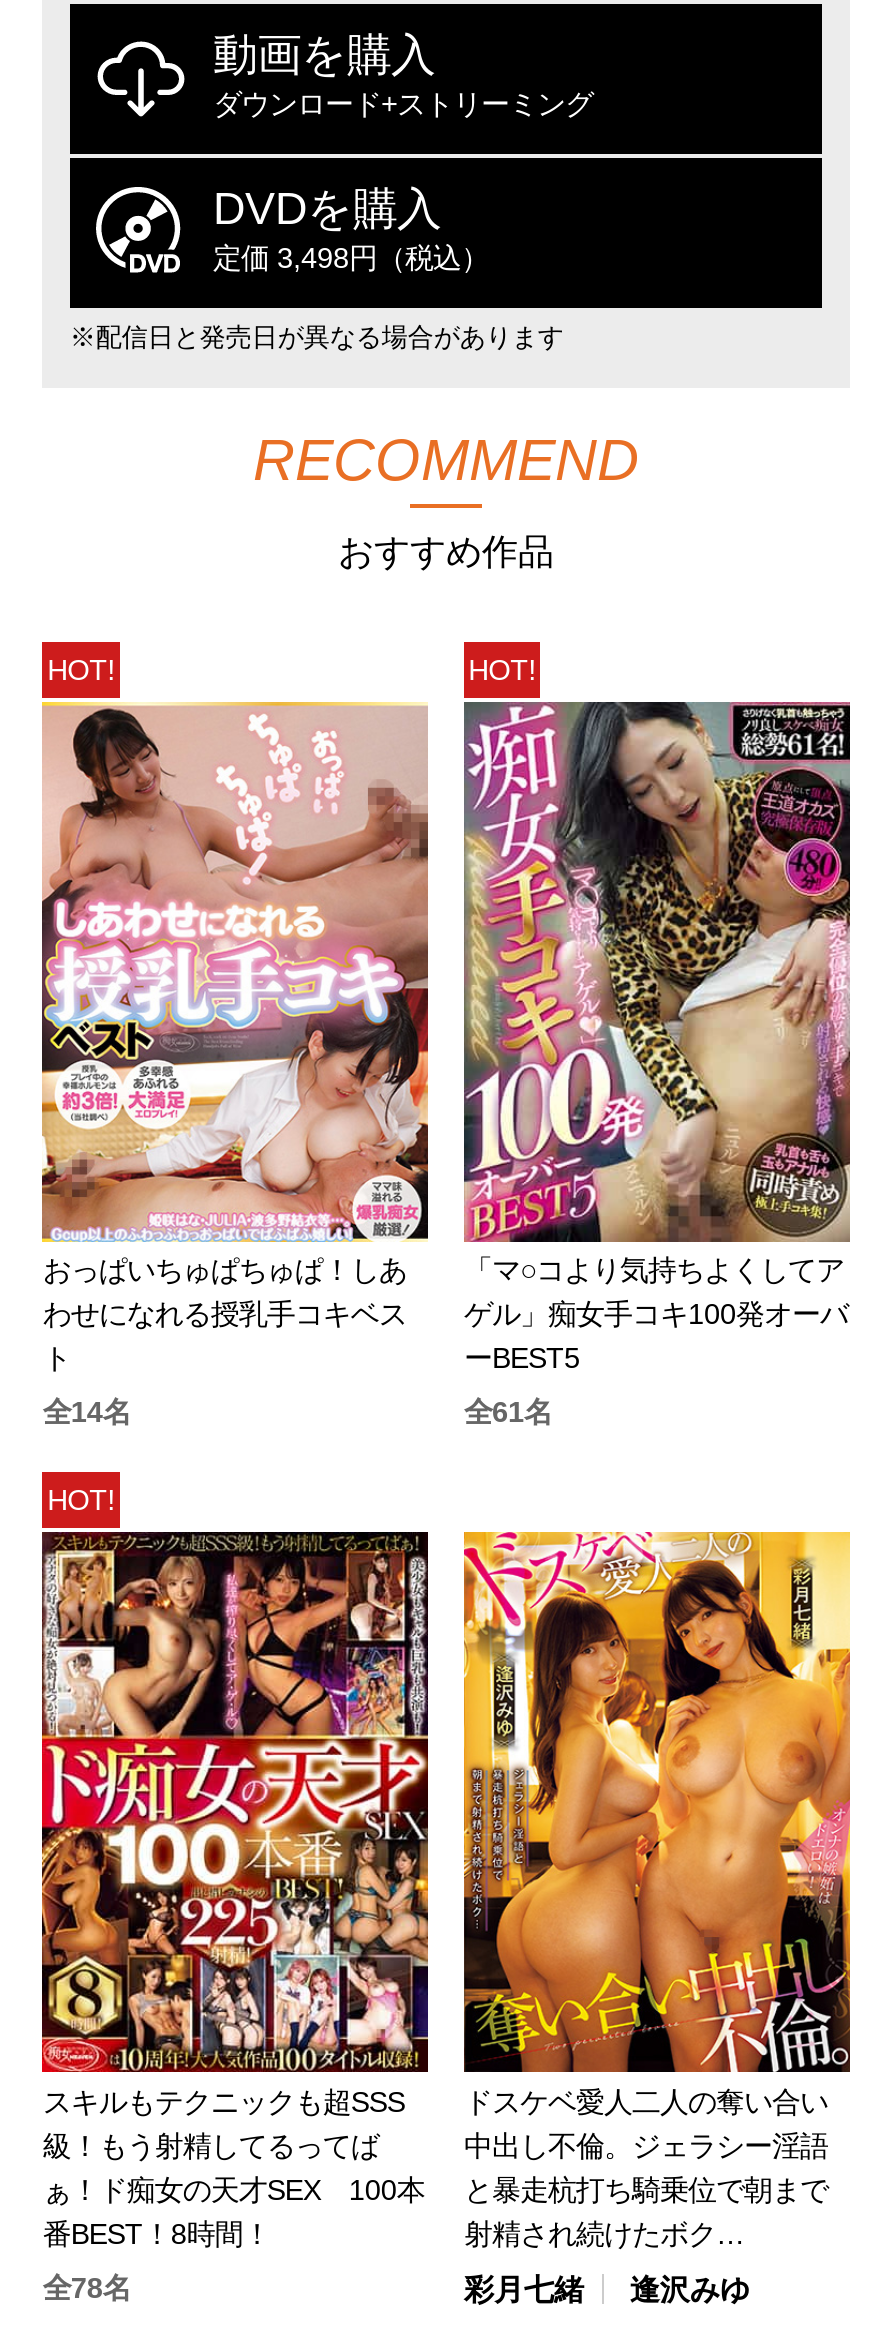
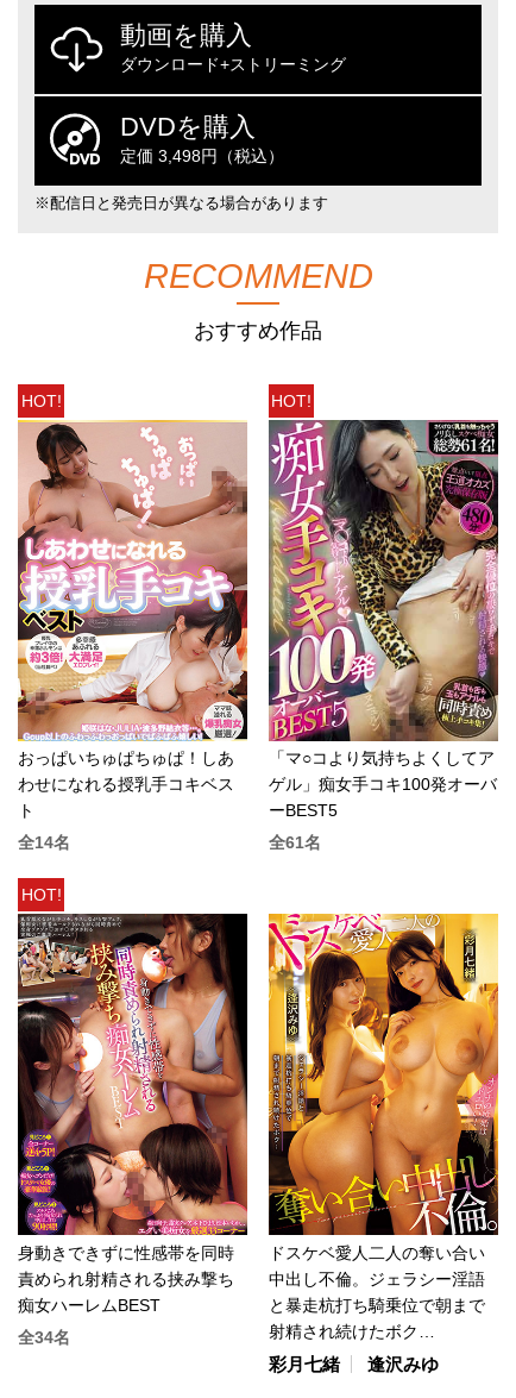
- [image]
- スキルもテクニックも超SSS
- 級！もう射精してるってば
- ぁ！ド痴女の天才SEX 100本
- 番BEST！8時間！
+ [image]
+ 身動きできずに性感帯を同時
+ 責められ射精される挟み撃ち
+ 痴女ハーレムBEST

- 全78名
+ 全34名
